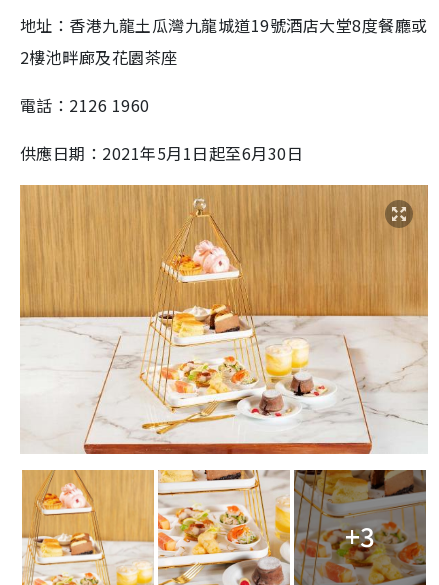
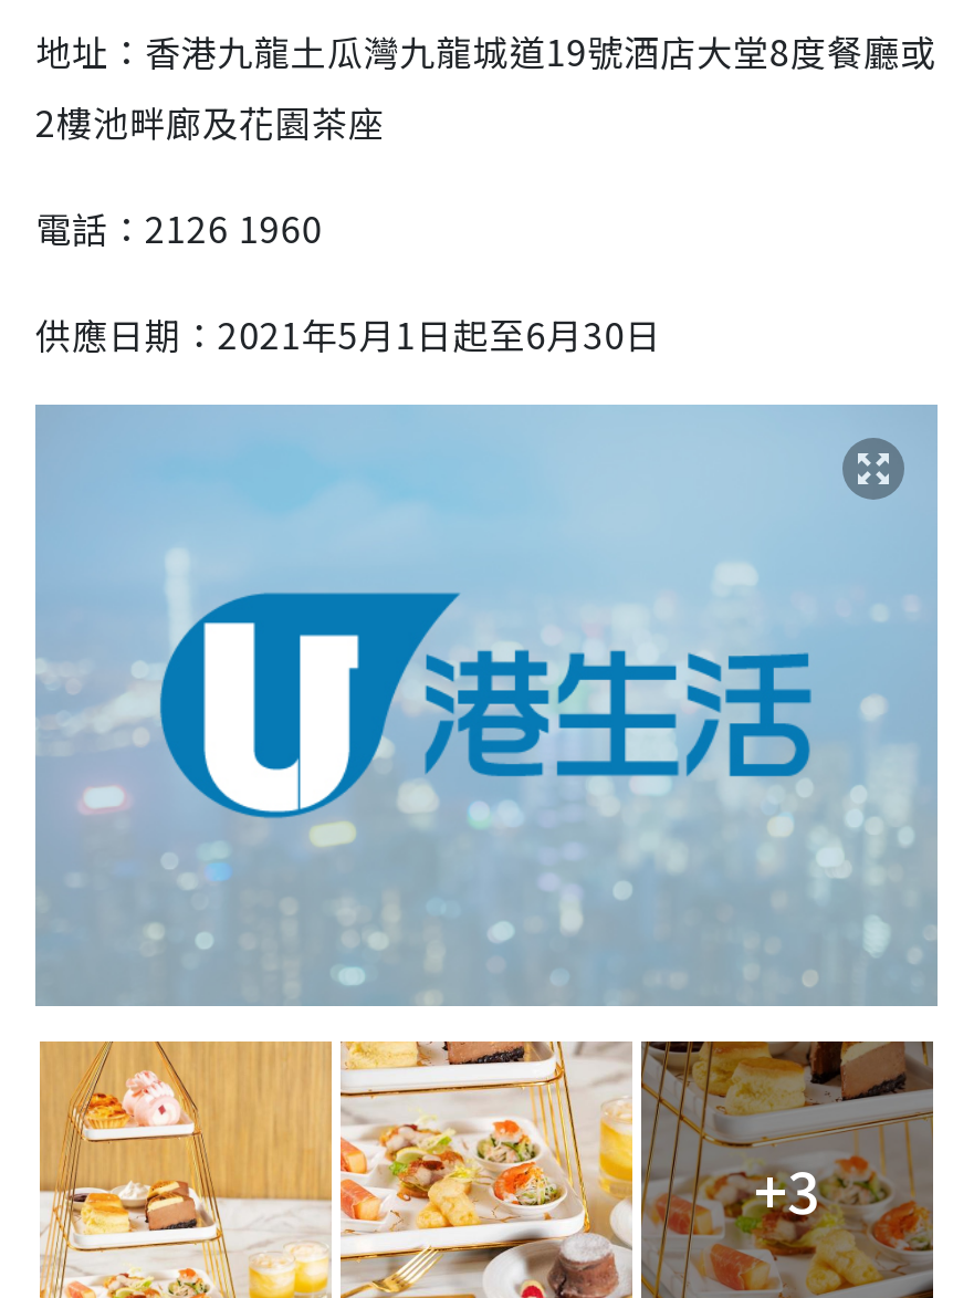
- [image]
+ [image]
